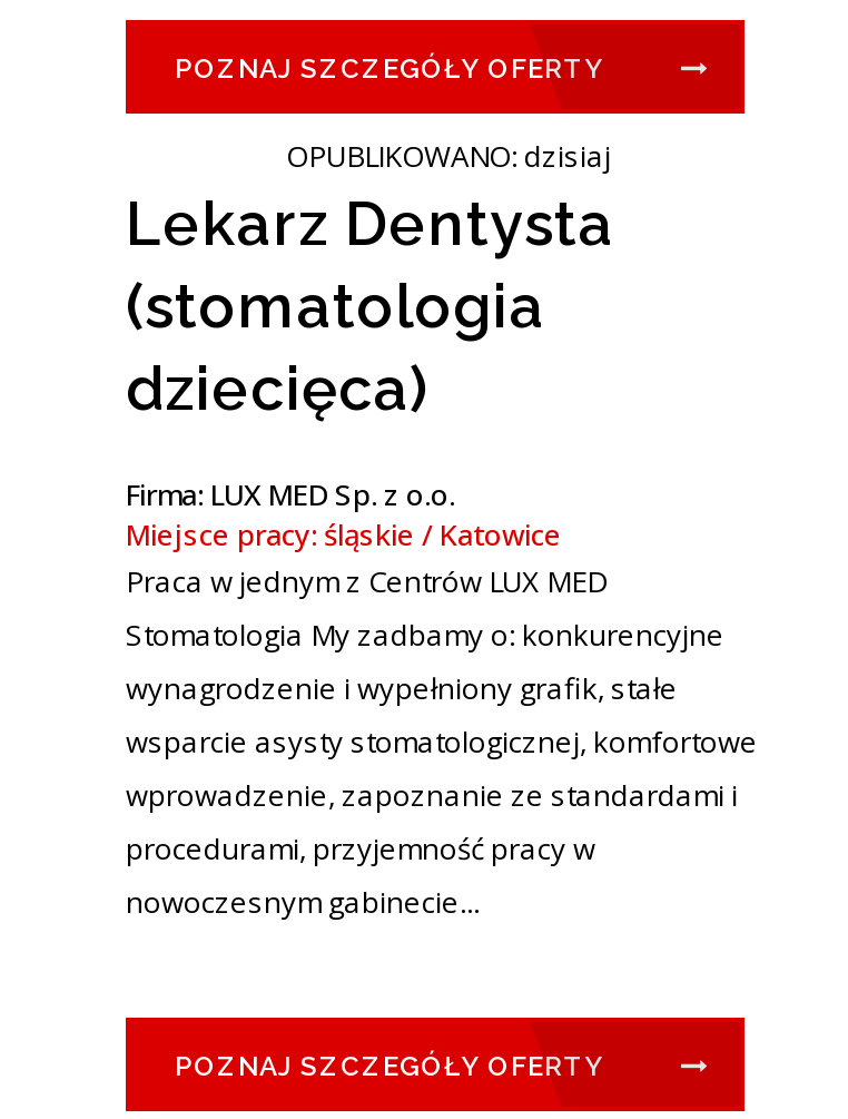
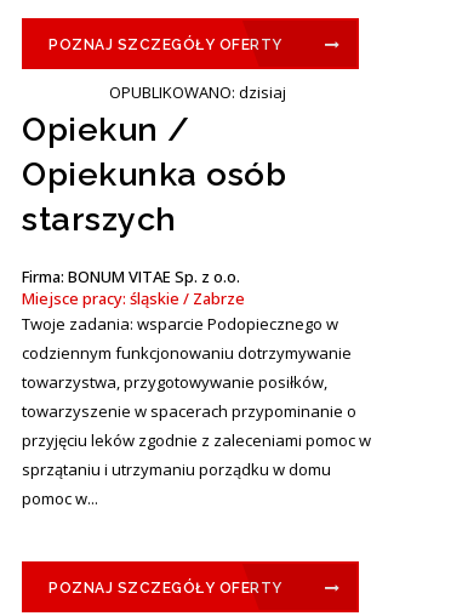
- Lekarz Dentysta
- (stomatologia
- dziecięca)
+ Opiekun /
+ Opiekunka osób
+ starszych

- Firma: LUX MED Sp. z o.o.
- Miejsce pracy: śląskie / Katowice
- Praca w jednym z Centrów LUX MED
- Stomatologia My zadbamy o: konkurencyjne
- wynagrodzenie i wypełniony grafik, stałe
- wsparcie asysty stomatologicznej, komfortowe
- wprowadzenie, zapoznanie ze standardami i
- procedurami, przyjemność pracy w
- nowoczesnym gabinecie...
+ Firma: BONUM VITAE Sp. z o.o.
+ Miejsce pracy: śląskie / Zabrze
+ Twoje zadania: wsparcie Podopiecznego w
+ codziennym funkcjonowaniu dotrzymywanie
+ towarzystwa, przygotowywanie posiłków,
+ towarzyszenie w spacerach przypominanie o
+ przyjęciu leków zgodnie z zaleceniami pomoc w
+ sprzątaniu i utrzymaniu porządku w domu
+ pomoc w...
